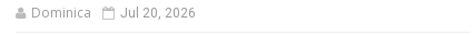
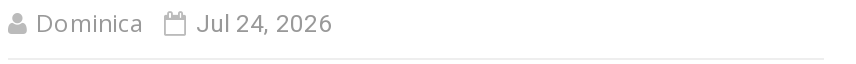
- Dominica Jul 20, 2026
+ Dominica Jul 24, 2026
